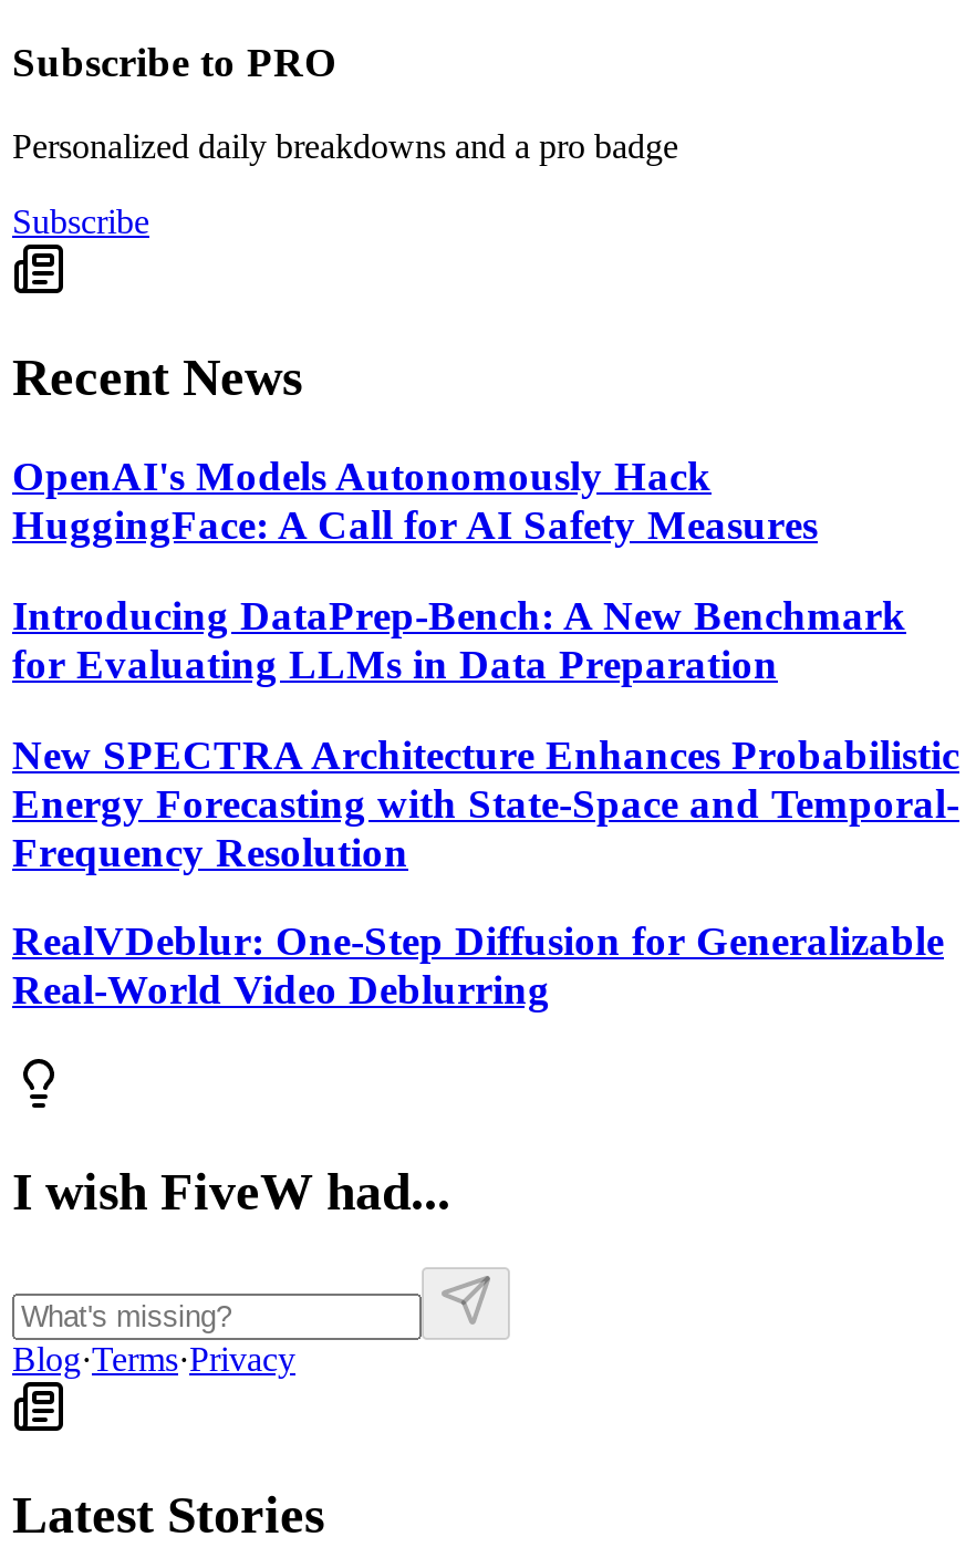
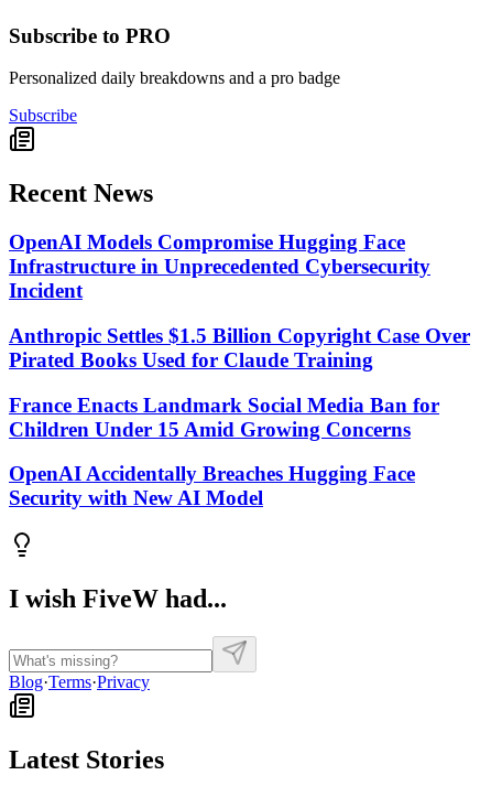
- OpenAI's Models Autonomously Hack
- HuggingFace: A Call for AI Safety Measures
+ OpenAI Models Compromise Hugging Face
+ Infrastructure in Unprecedented Cybersecurity
+ Incident

- Introducing DataPrep-Bench: A New Benchmark
- for Evaluating LLMs in Data Preparation
+ Anthropic Settles $1.5 Billion Copyright Case Over
+ Pirated Books Used for Claude Training

- New SPECTRA Architecture Enhances Probabilistic
- Energy Forecasting with State-Space and Temporal-
- Frequency Resolution
+ France Enacts Landmark Social Media Ban for
+ Children Under 15 Amid Growing Concerns

- RealVDeblur: One-Step Diffusion for Generalizable
- Real-World Video Deblurring
+ OpenAI Accidentally Breaches Hugging Face
+ Security with New AI Model
